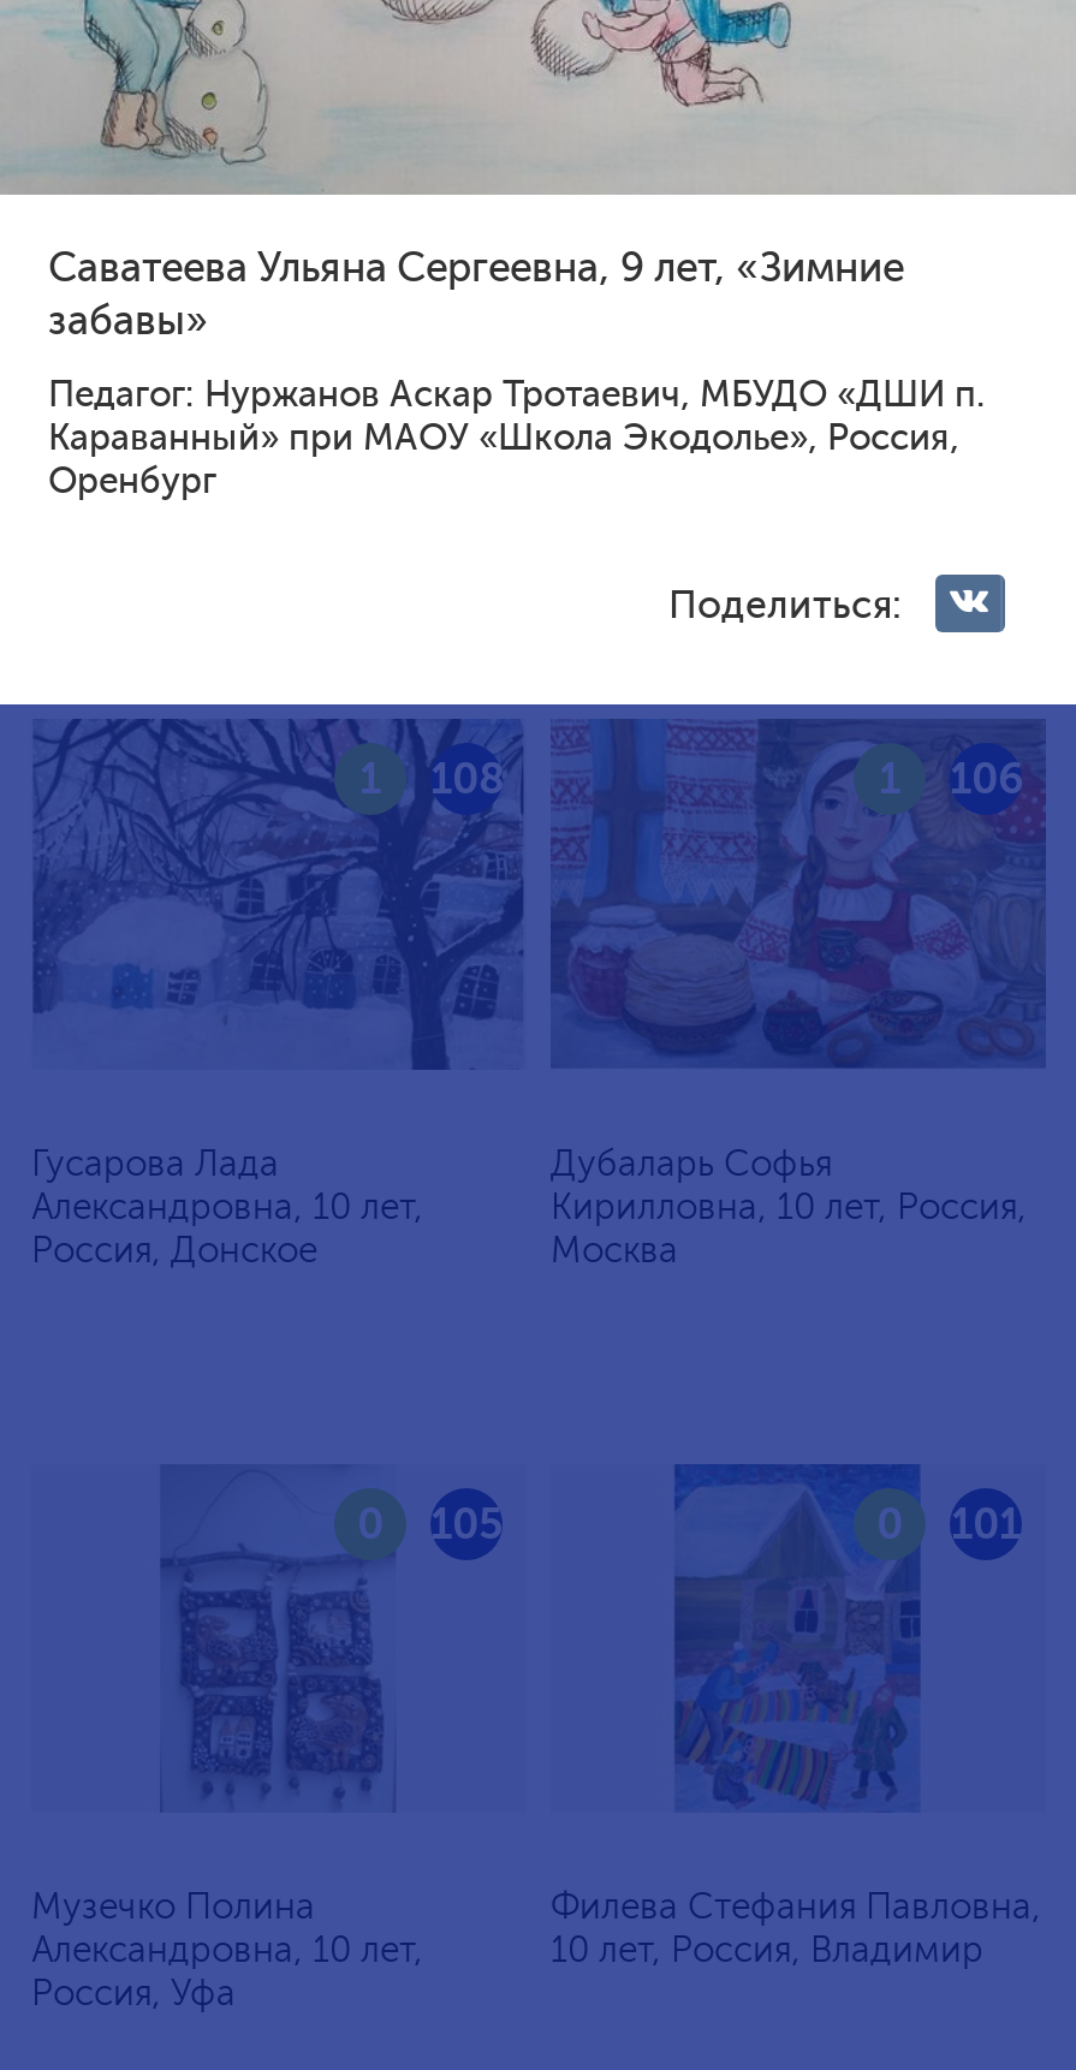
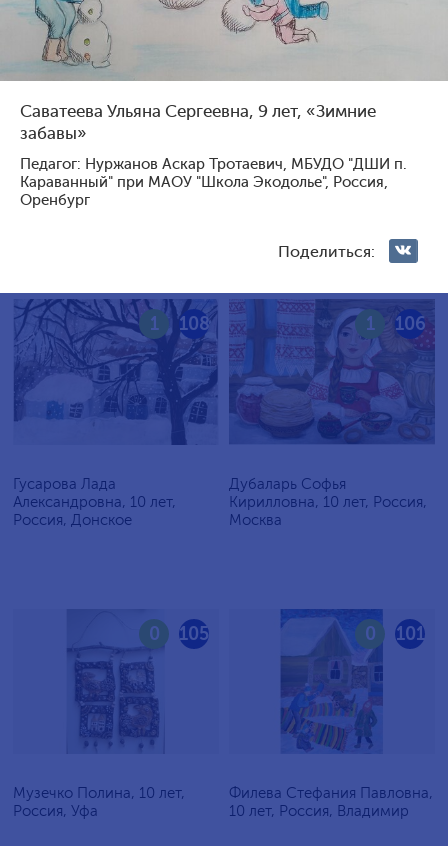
- Педагог: Нуржанов Аскар Тротаевич, МБУДО «ДШИ п.
+ Педагог: Нуржанов Аскар Тротаевич, МБУДО "ДШИ п.

- Караванный» при МАОУ «Школа Экодолье», Россия,
+ Караванный" при МАОУ "Школа Экодолье", Россия,

- Музечко Полина
- Александровна, 10 лет,
+ Музечко Полина, 10 лет,
